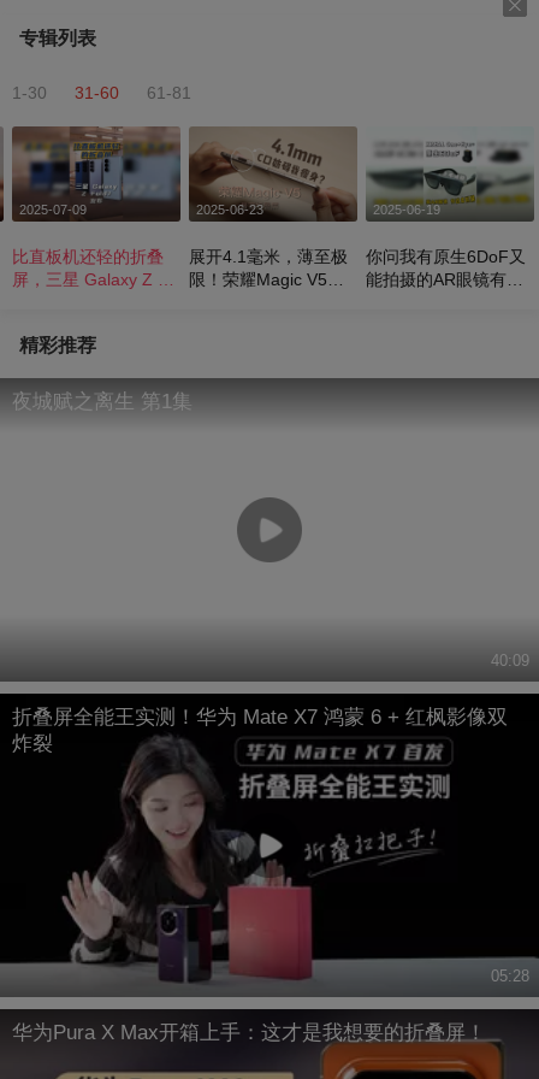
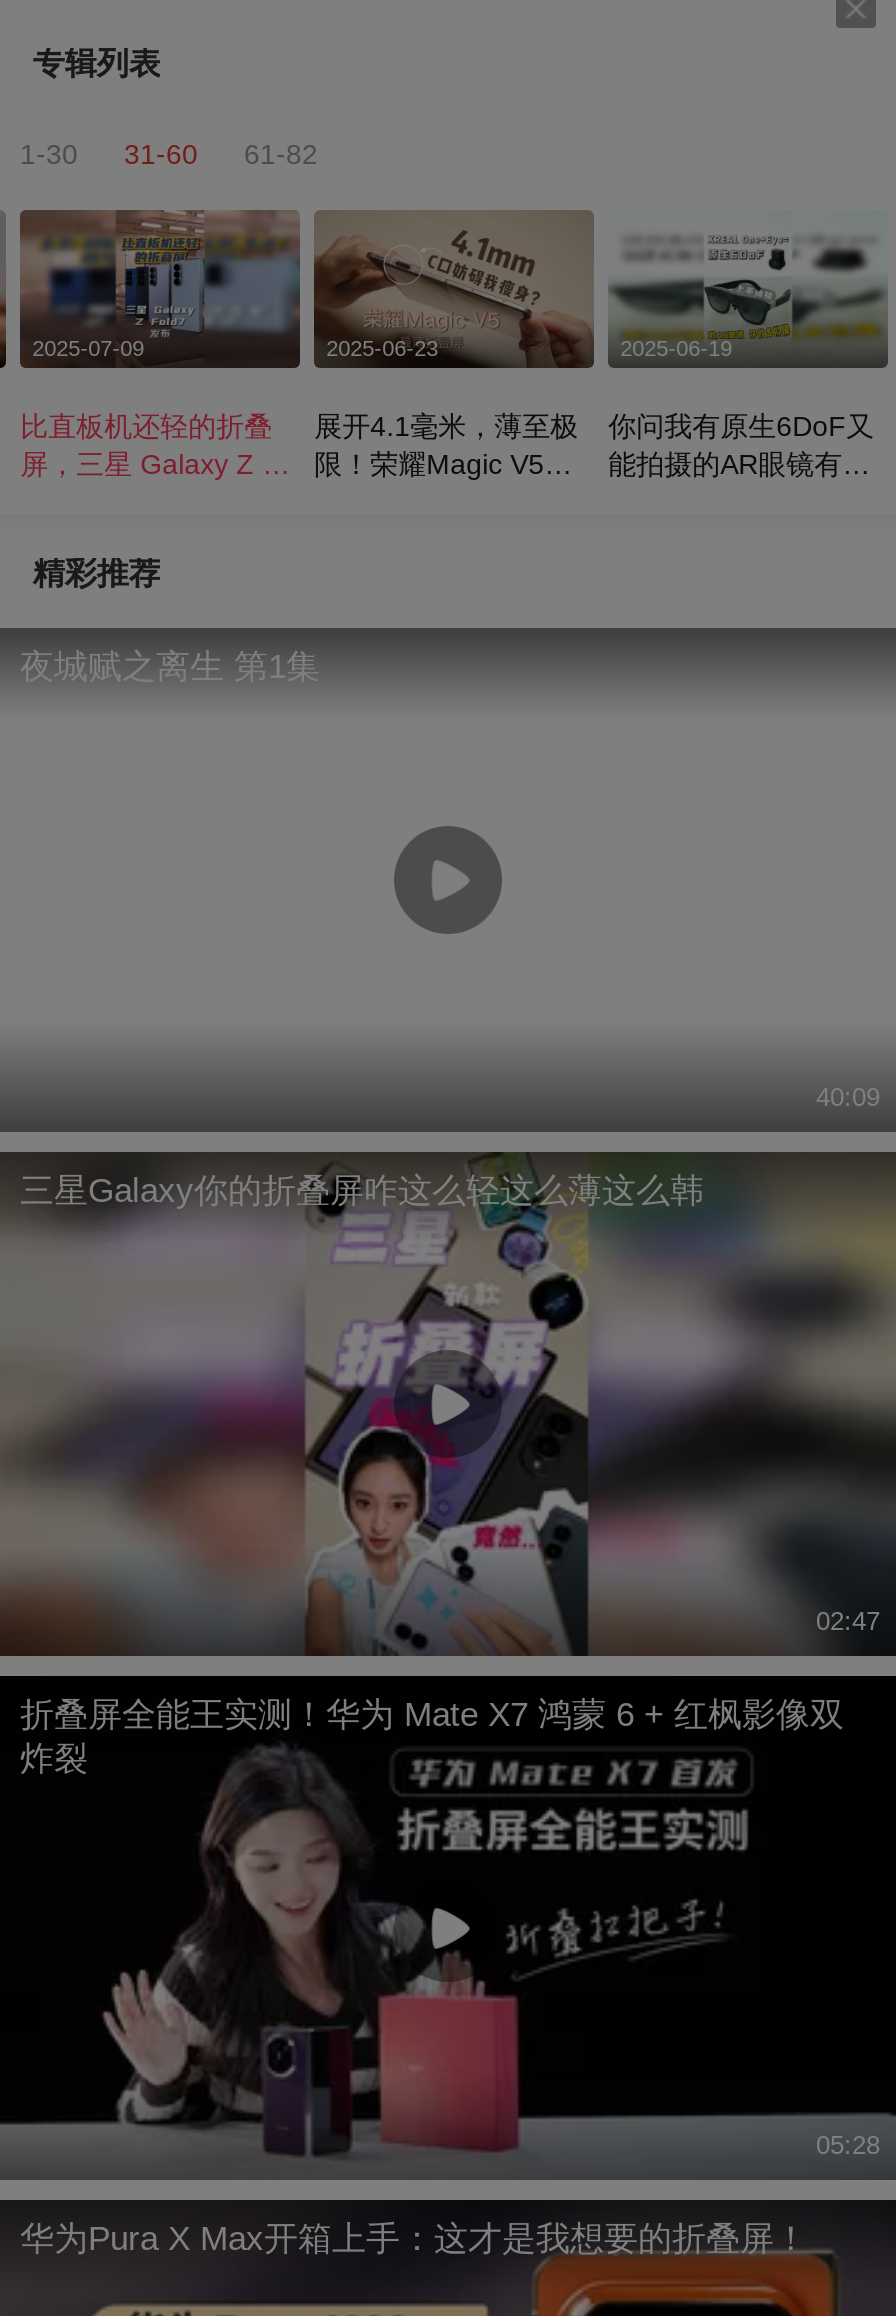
- 1-30 31-60 61-81
+ 1-30 31-60 61-82

+ [image]
+ 三星Galaxy你的折叠屏咋这么轻这么薄这么韩

+ 02:47
